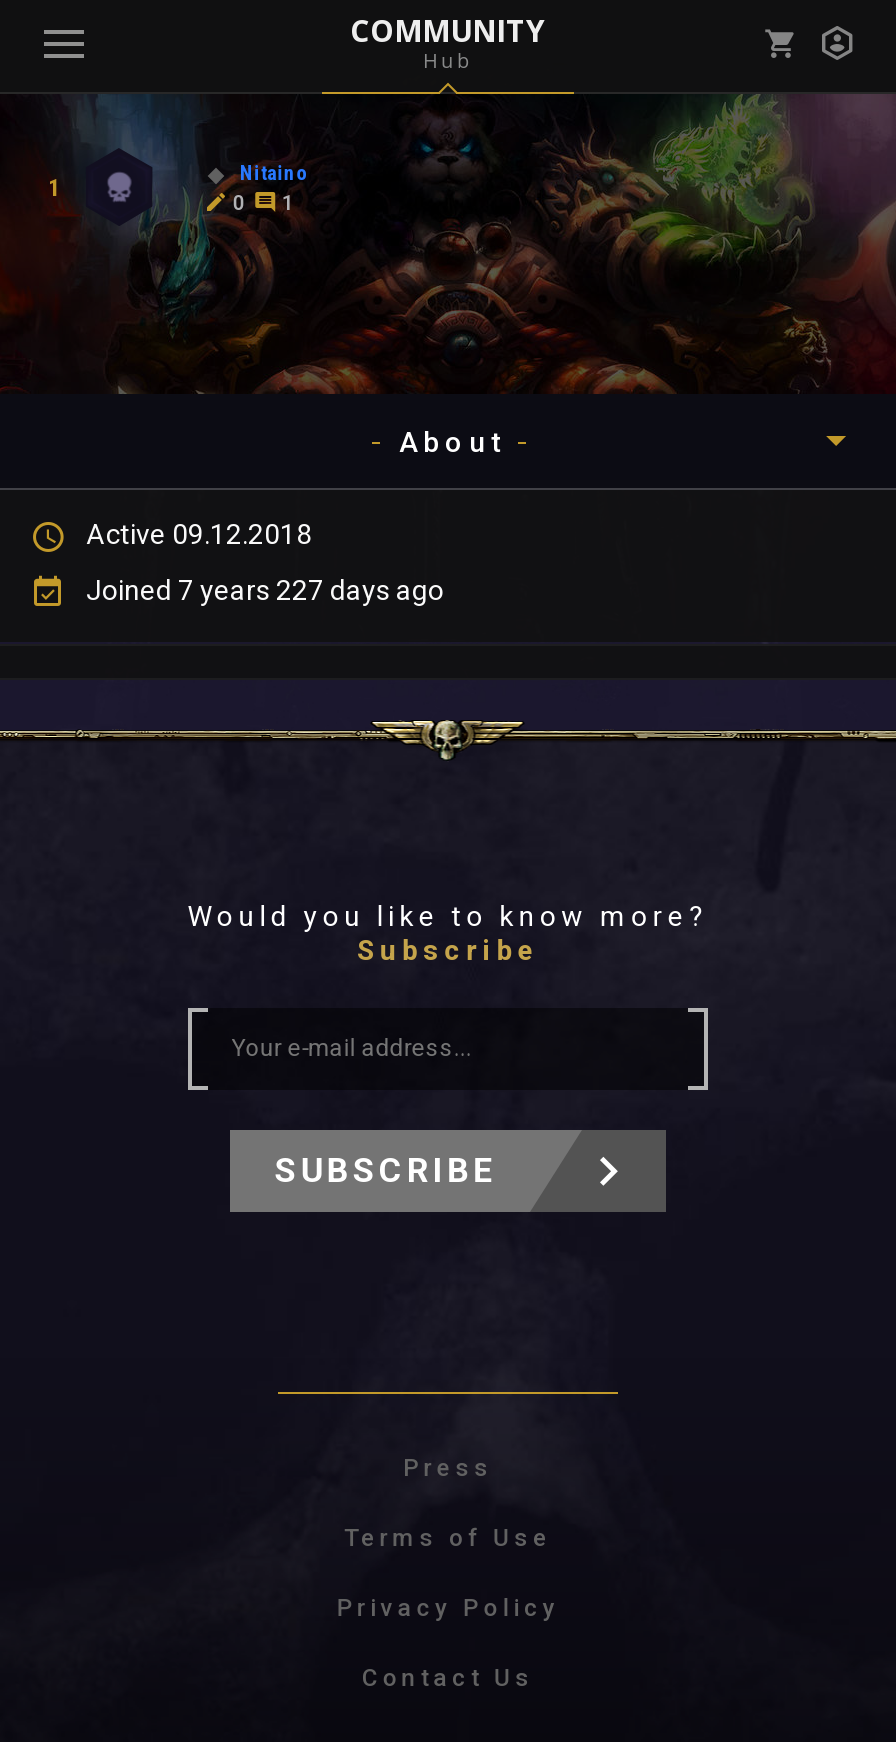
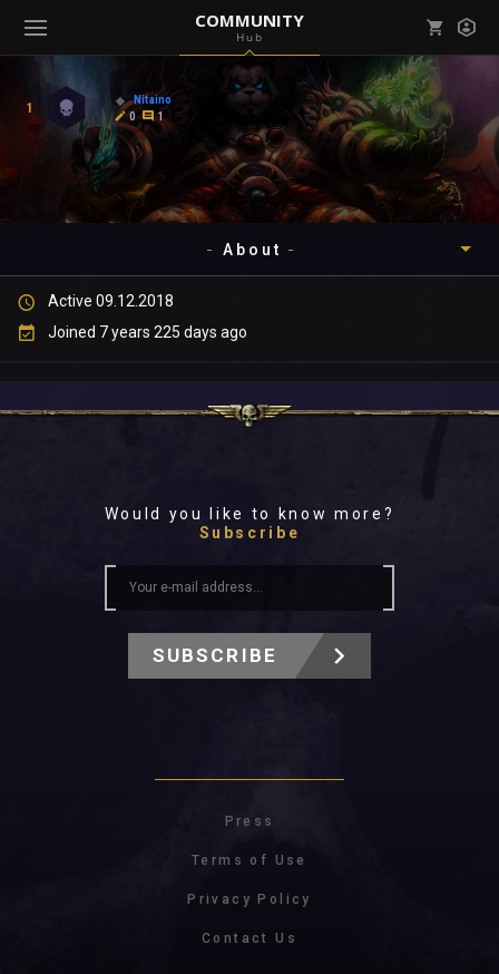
- Joined 7 years 227 days ago
+ Joined 7 years 225 days ago
